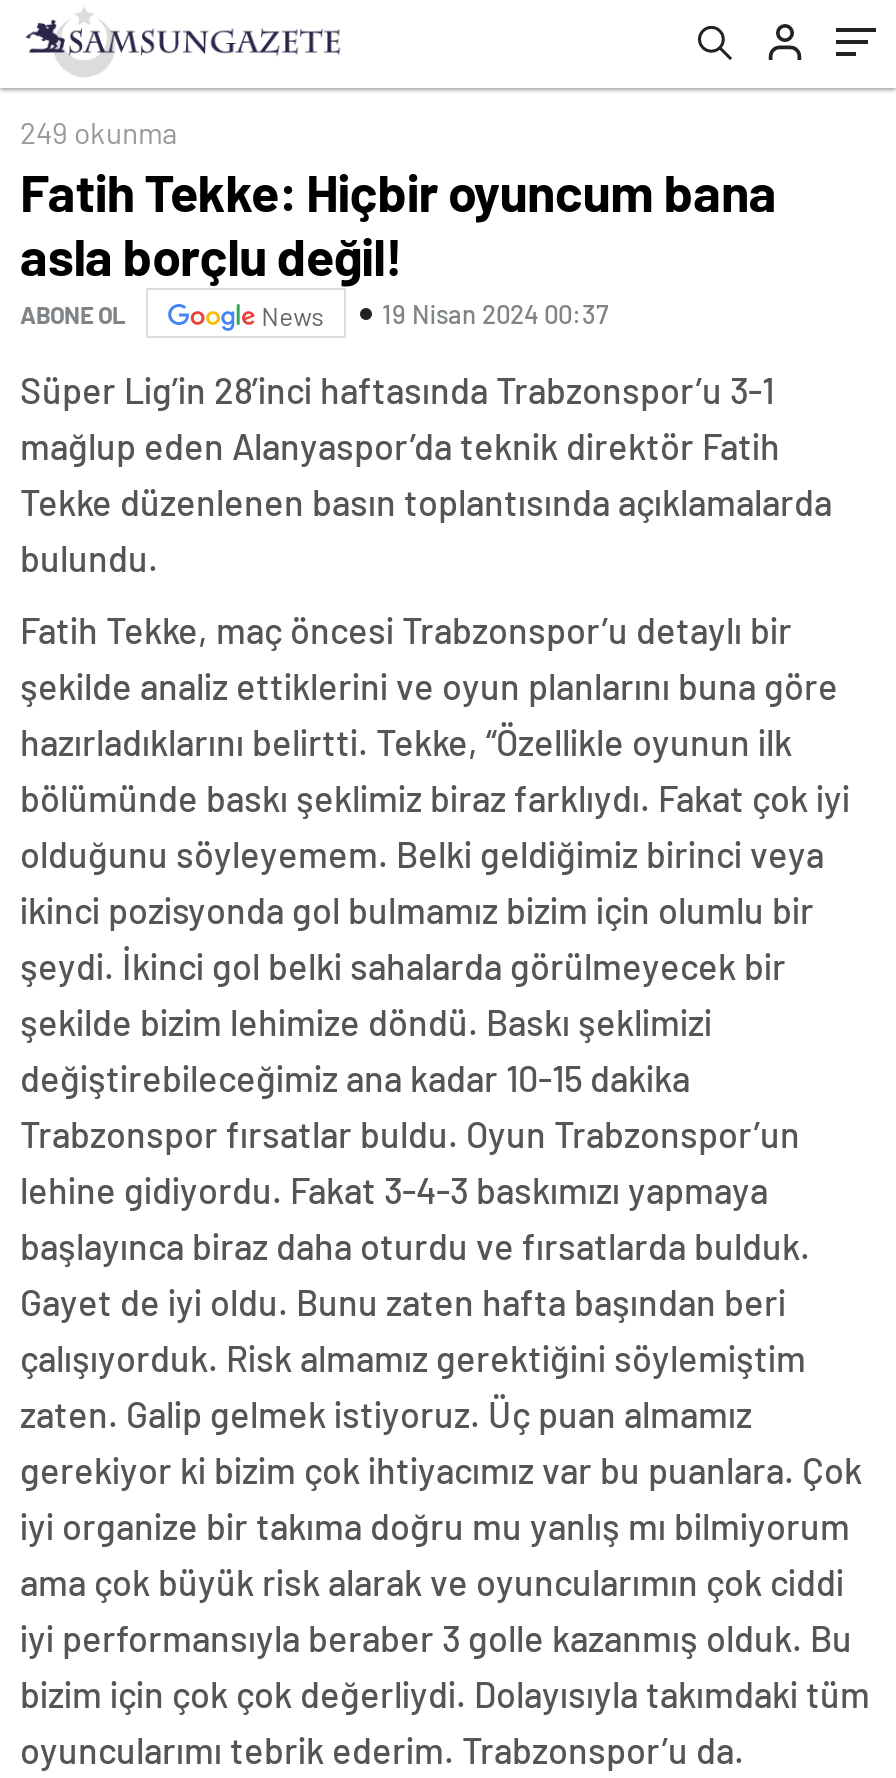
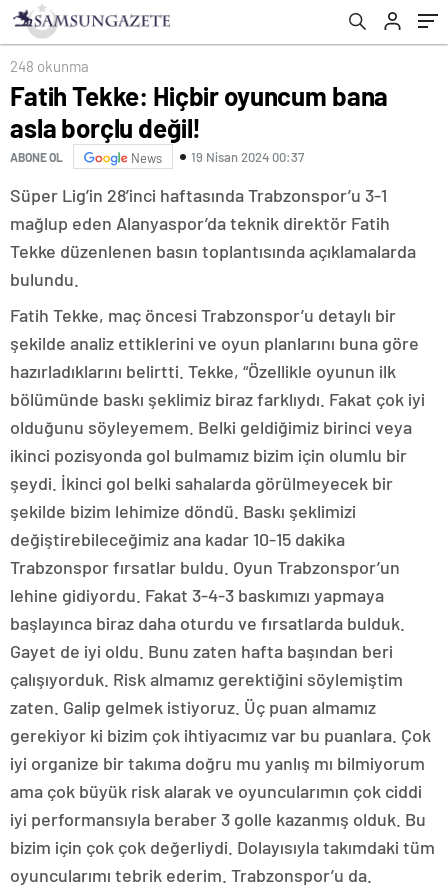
- 249 okunma
+ 248 okunma
